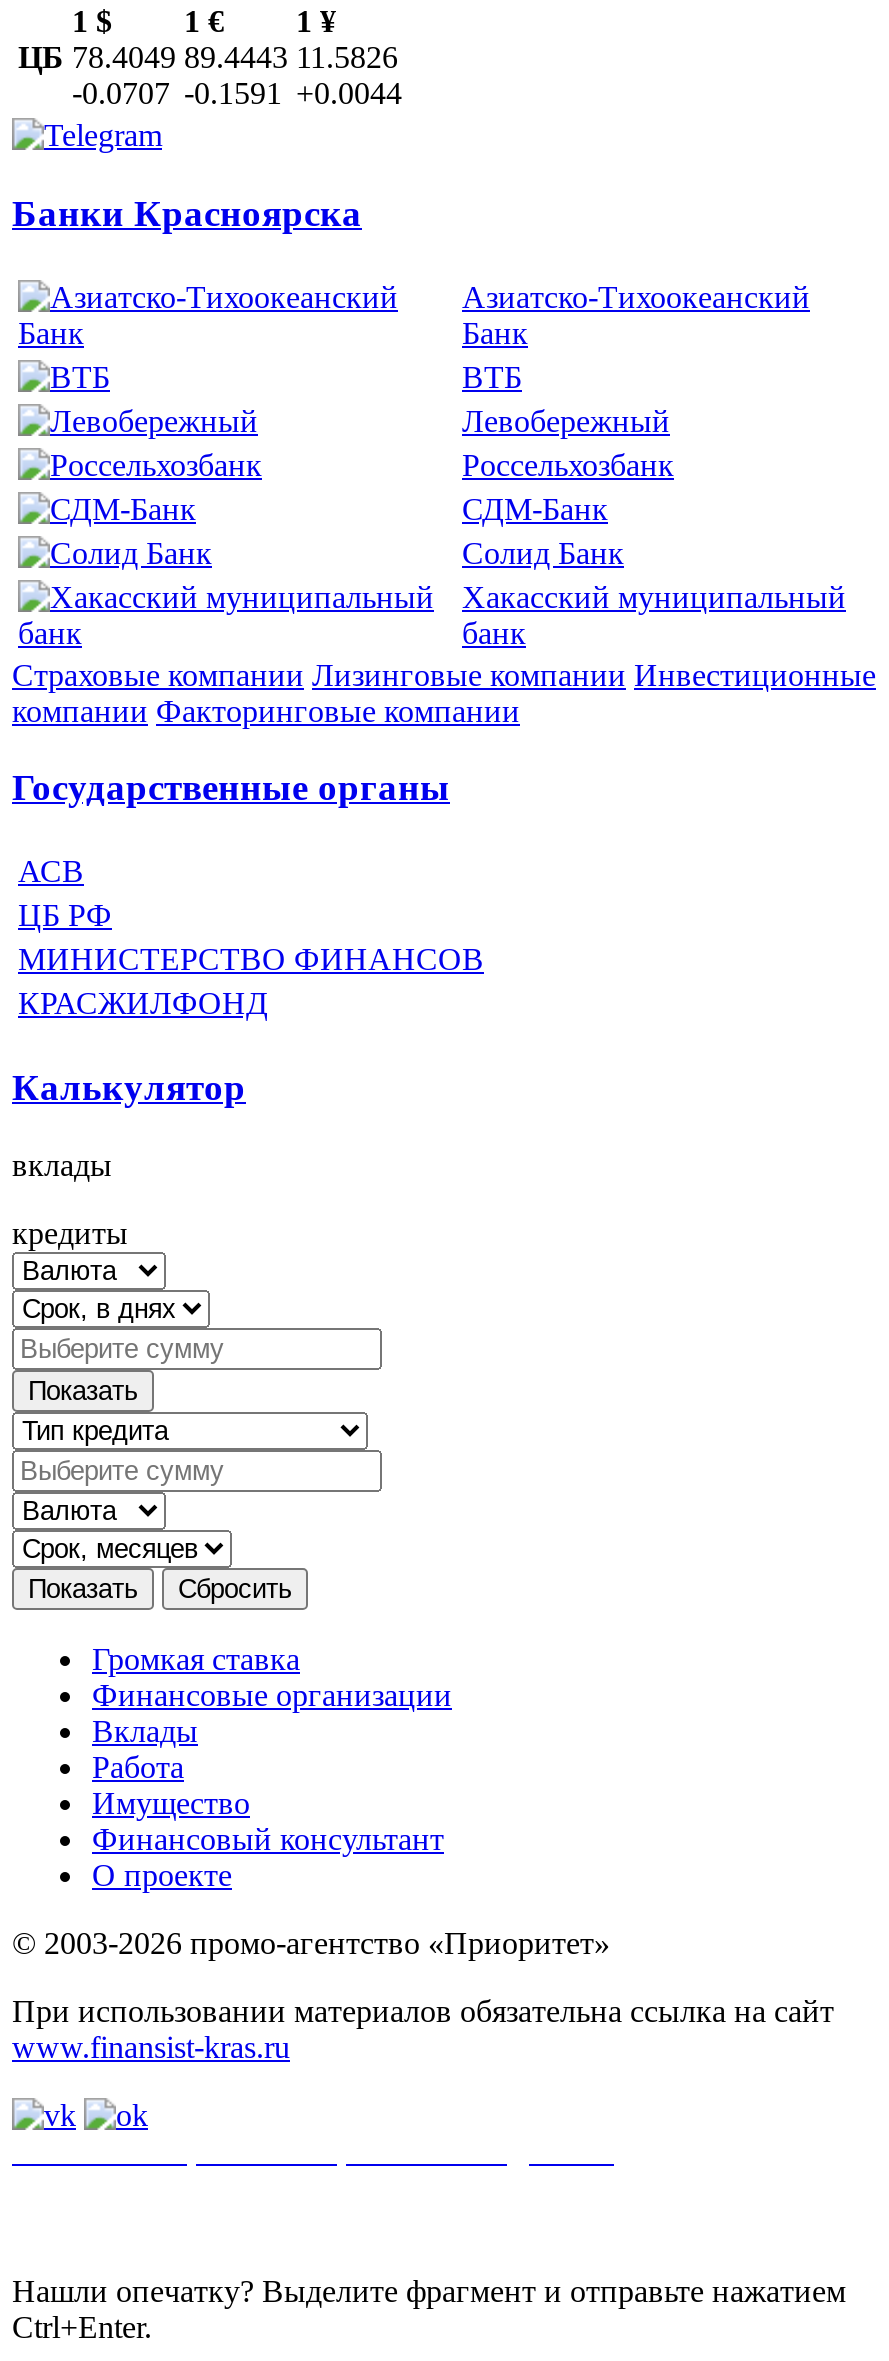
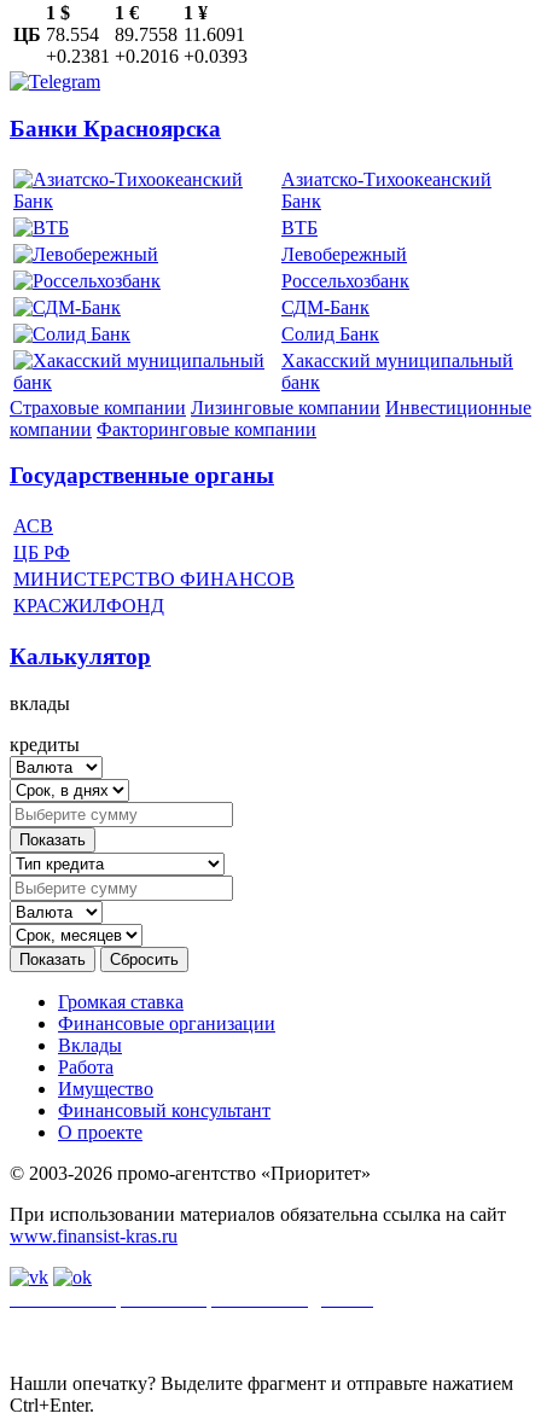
- 78.4049
+ 78.554

- 89.4443
+ 89.7558

- 11.5826
+ 11.6091

- -0.0707
+ +0.2381

- -0.1591
+ +0.2016

- +0.0044
+ +0.0393
